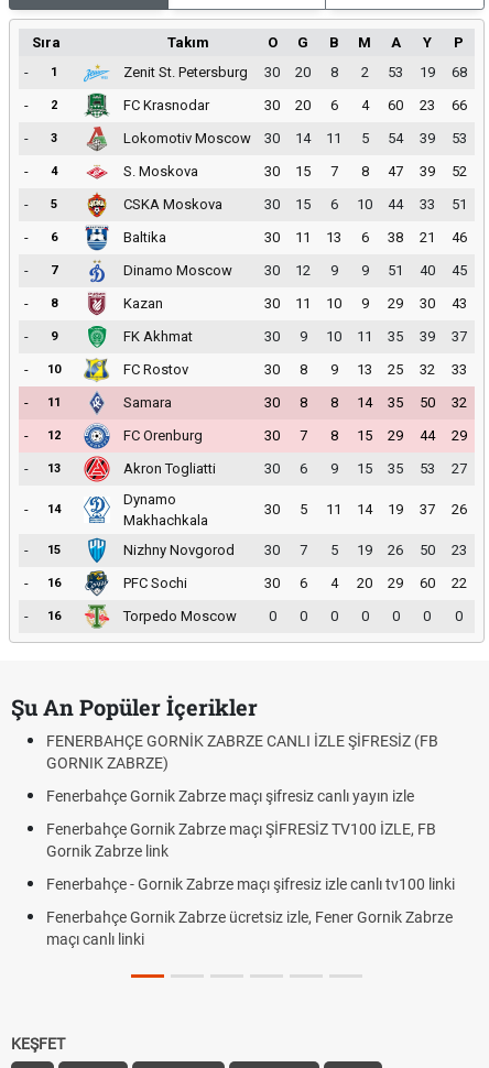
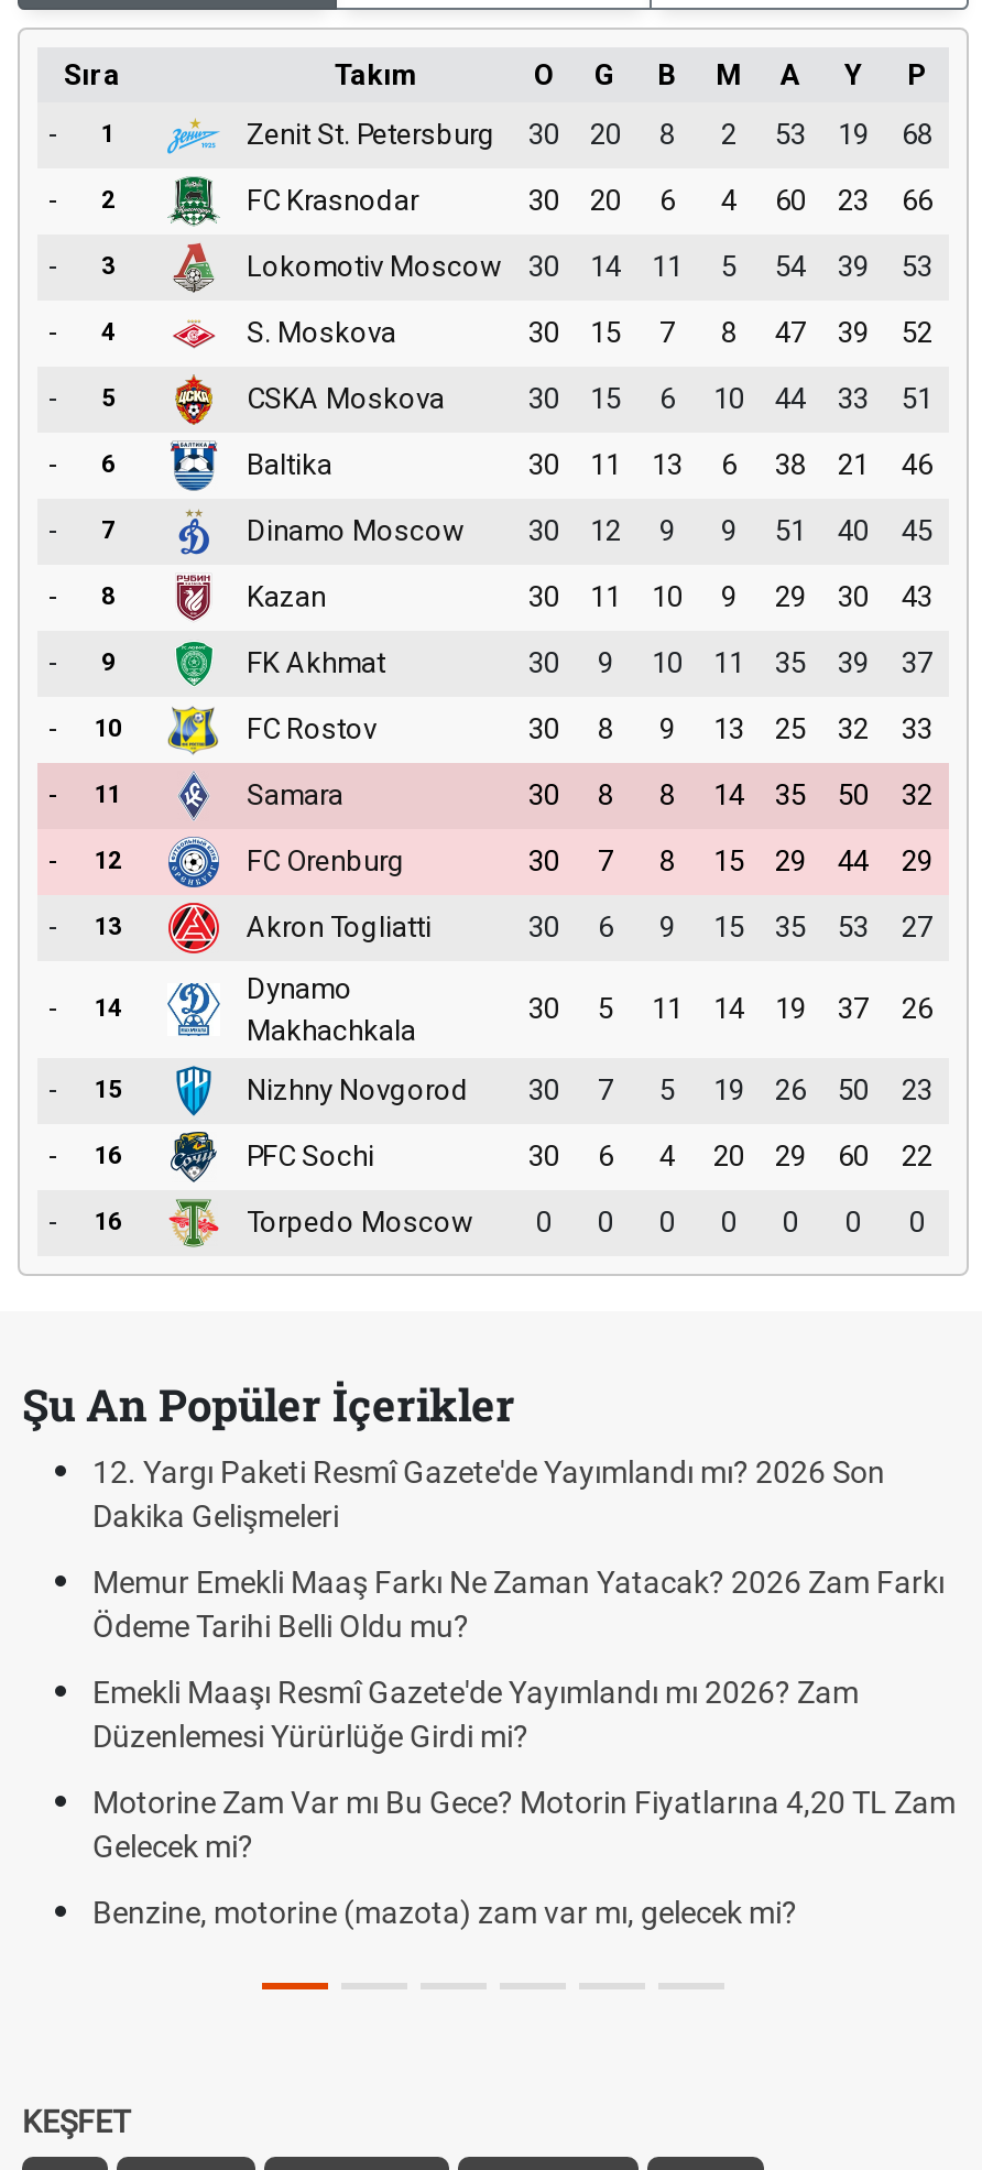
- FENERBAHÇE GORNİK ZABRZE CANLI İZLE ŞİFRESİZ (FB
- GORNIK ZABRZE)
+ 12. Yargı Paketi Resmî Gazete'de Yayımlandı mı? 2026 Son
+ Dakika Gelişmeleri

- Fenerbahçe Gornik Zabrze maçı şifresiz canlı yayın izle
+ Memur Emekli Maaş Farkı Ne Zaman Yatacak? 2026 Zam Farkı
+ Ödeme Tarihi Belli Oldu mu?

- Fenerbahçe Gornik Zabrze maçı ŞİFRESİZ TV100 İZLE, FB
- Gornik Zabrze link
+ Emekli Maaşı Resmî Gazete'de Yayımlandı mı 2026? Zam
+ Düzenlemesi Yürürlüğe Girdi mi?

- Fenerbahçe - Gornik Zabrze maçı şifresiz izle canlı tv100 linki
+ Motorine Zam Var mı Bu Gece? Motorin Fiyatlarına 4,20 TL Zam
+ Gelecek mi?

- Fenerbahçe Gornik Zabrze ücretsiz izle, Fener Gornik Zabrze
- maçı canlı linki
+ Benzine, motorine (mazota) zam var mı, gelecek mi?
